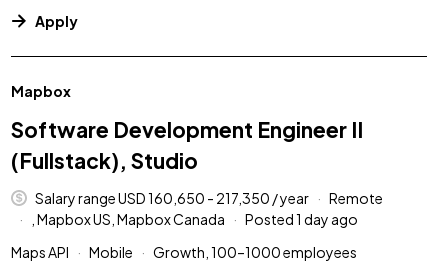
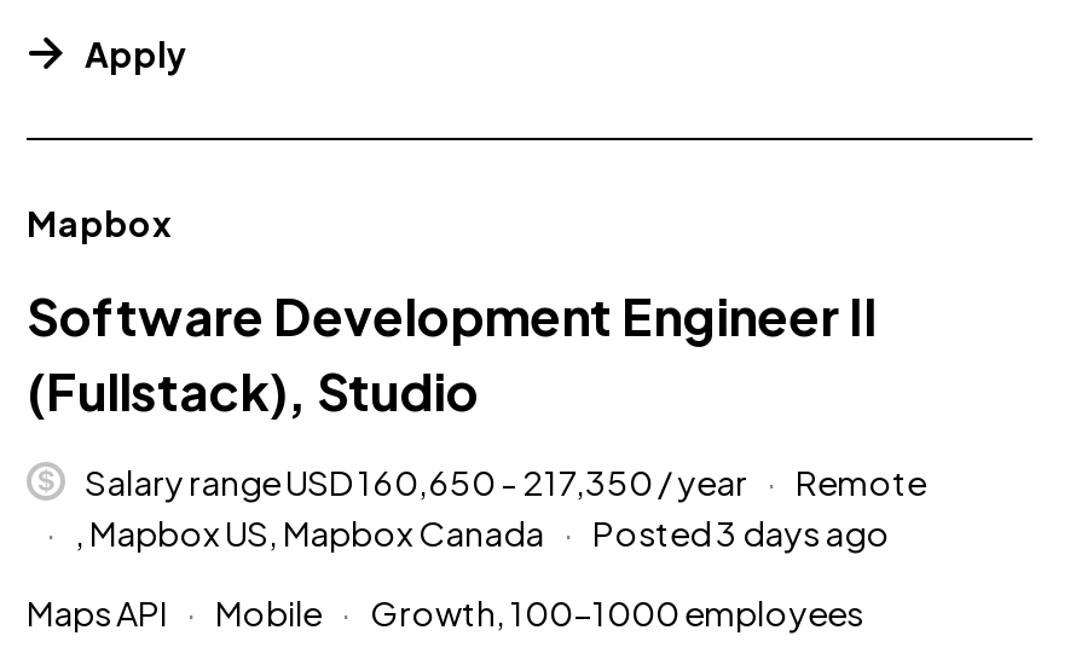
- Posted 1 day ago
+ Posted 3 days ago
